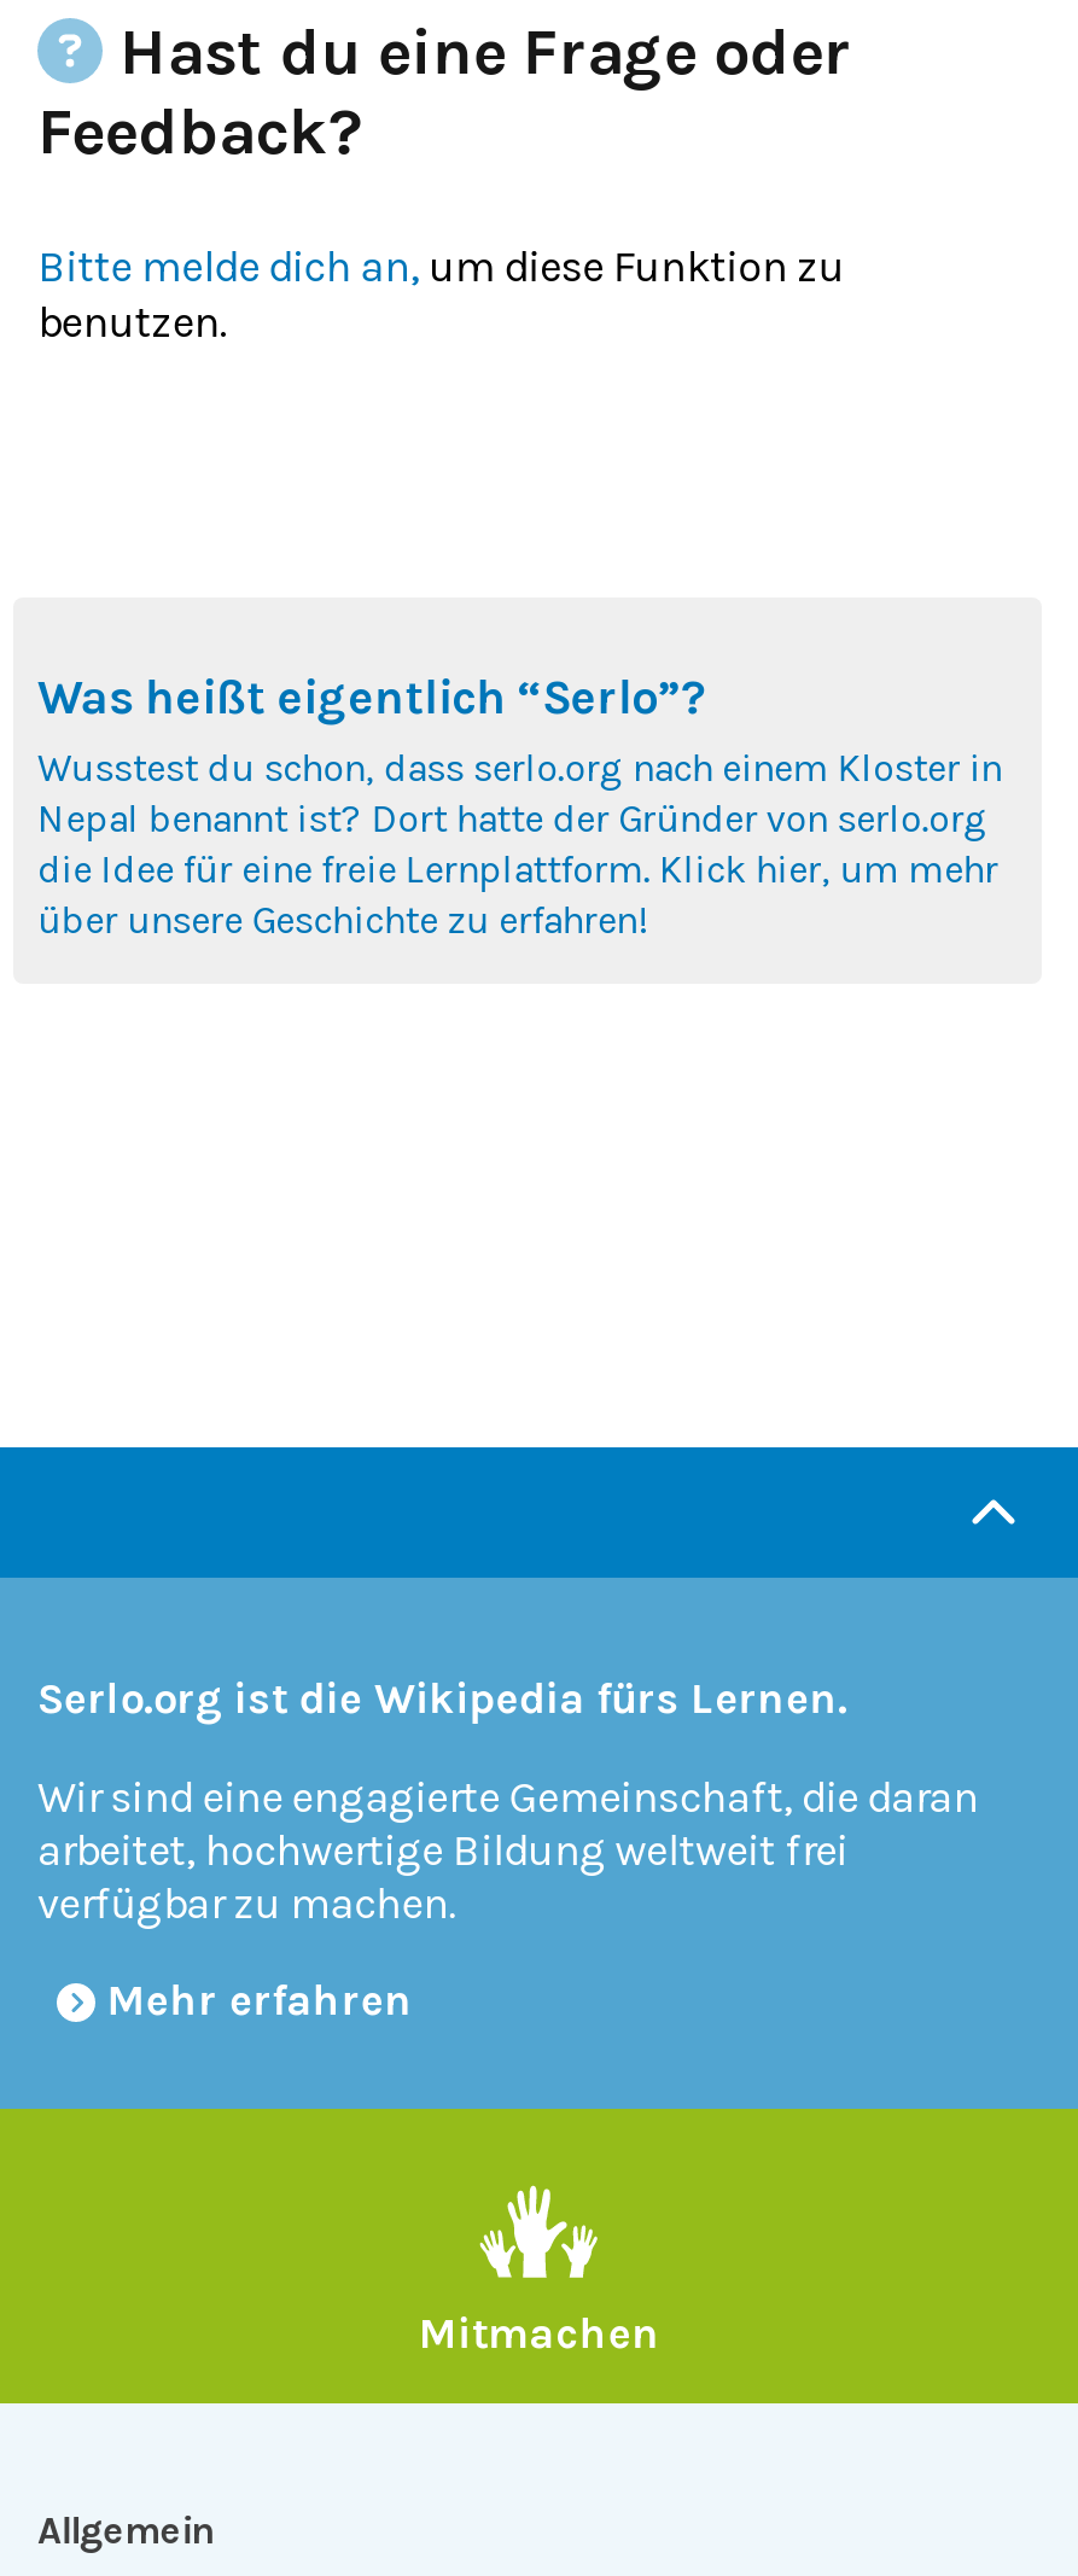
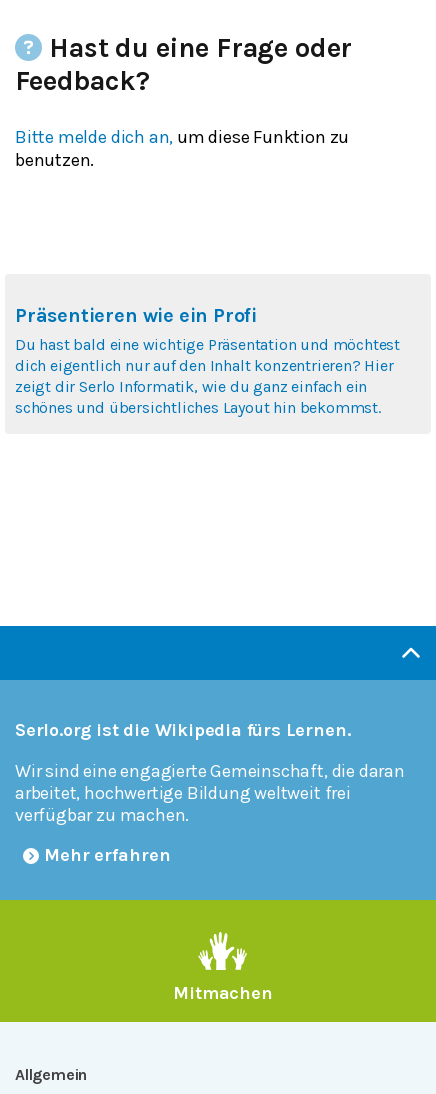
- Was heißt eigentlich “Serlo”?
- Wusstest du schon, dass serlo.org nach einem Kloster in
- Nepal benannt ist? Dort hatte der Gründer von serlo.org
- die Idee für eine freie Lernplattform. Klick hier, um mehr
- über unsere Geschichte zu erfahren!
+ Präsentieren wie ein Profi
+ Du hast bald eine wichtige Präsentation und möchtest
+ dich eigentlich nur auf den Inhalt konzentrieren? Hier
+ zeigt dir Serlo Informatik, wie du ganz einfach ein
+ schönes und übersichtliches Layout hin bekommst.
